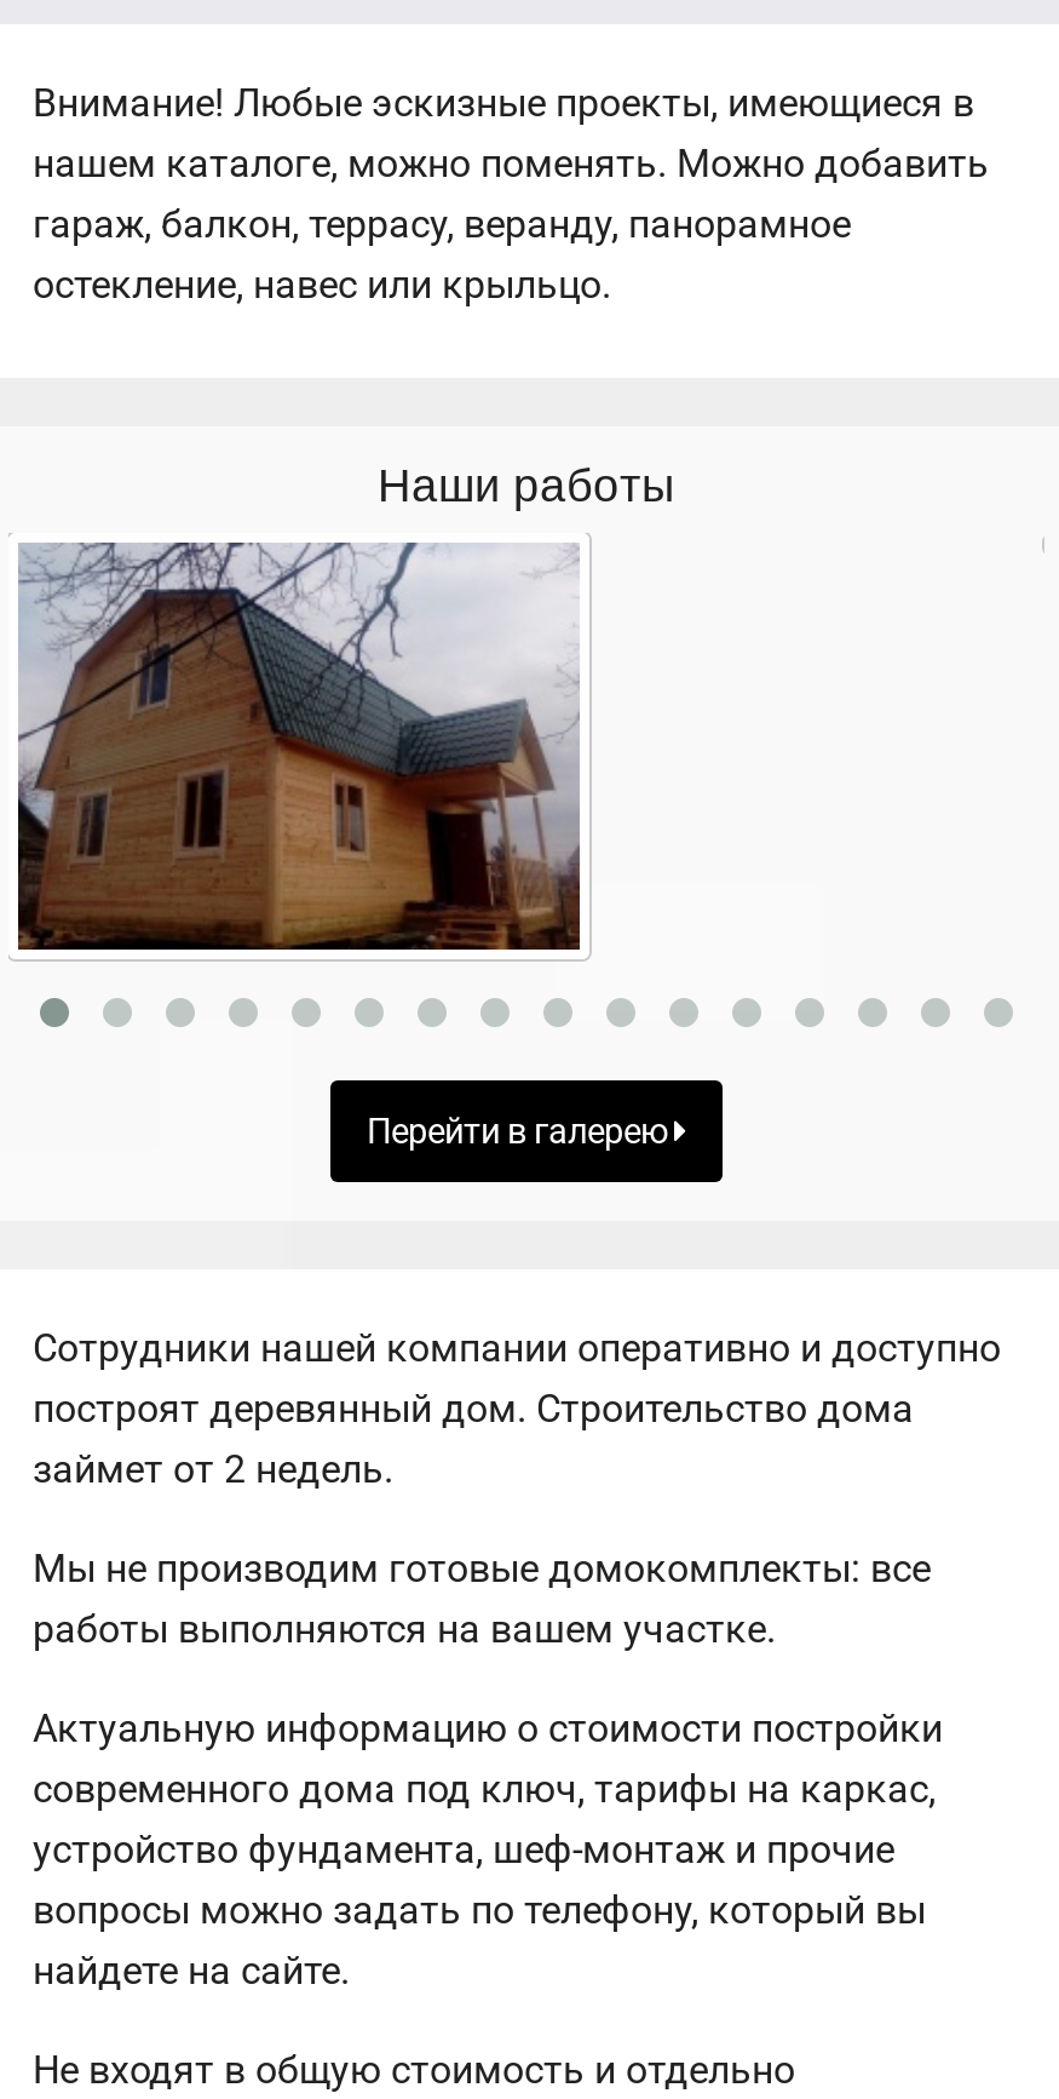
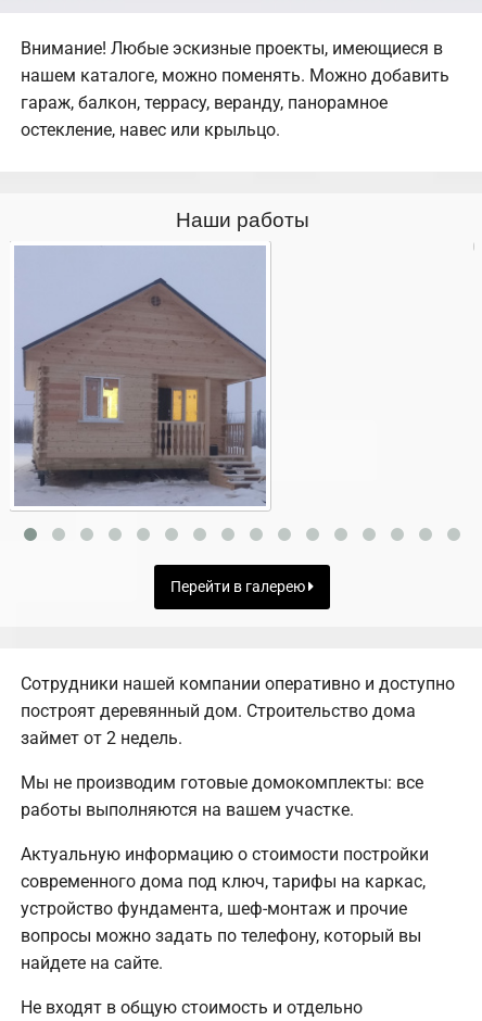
- [image]
+ [image]
